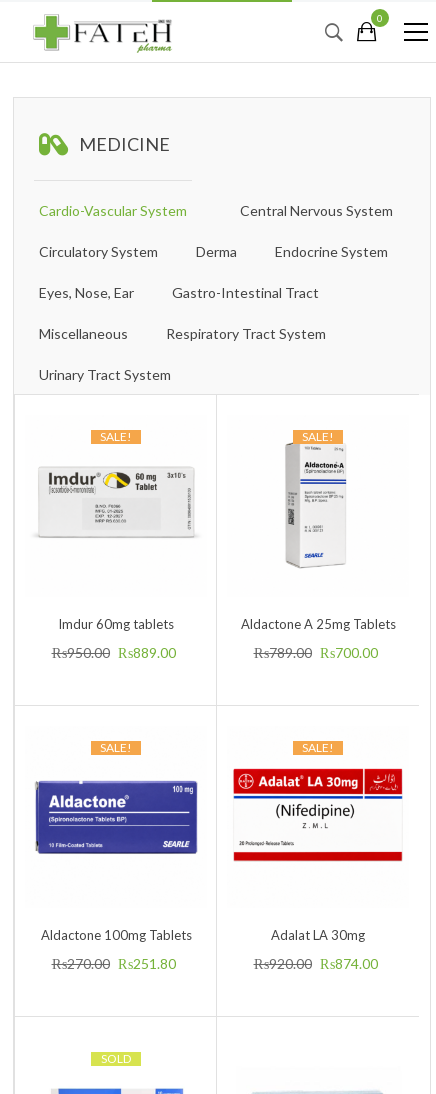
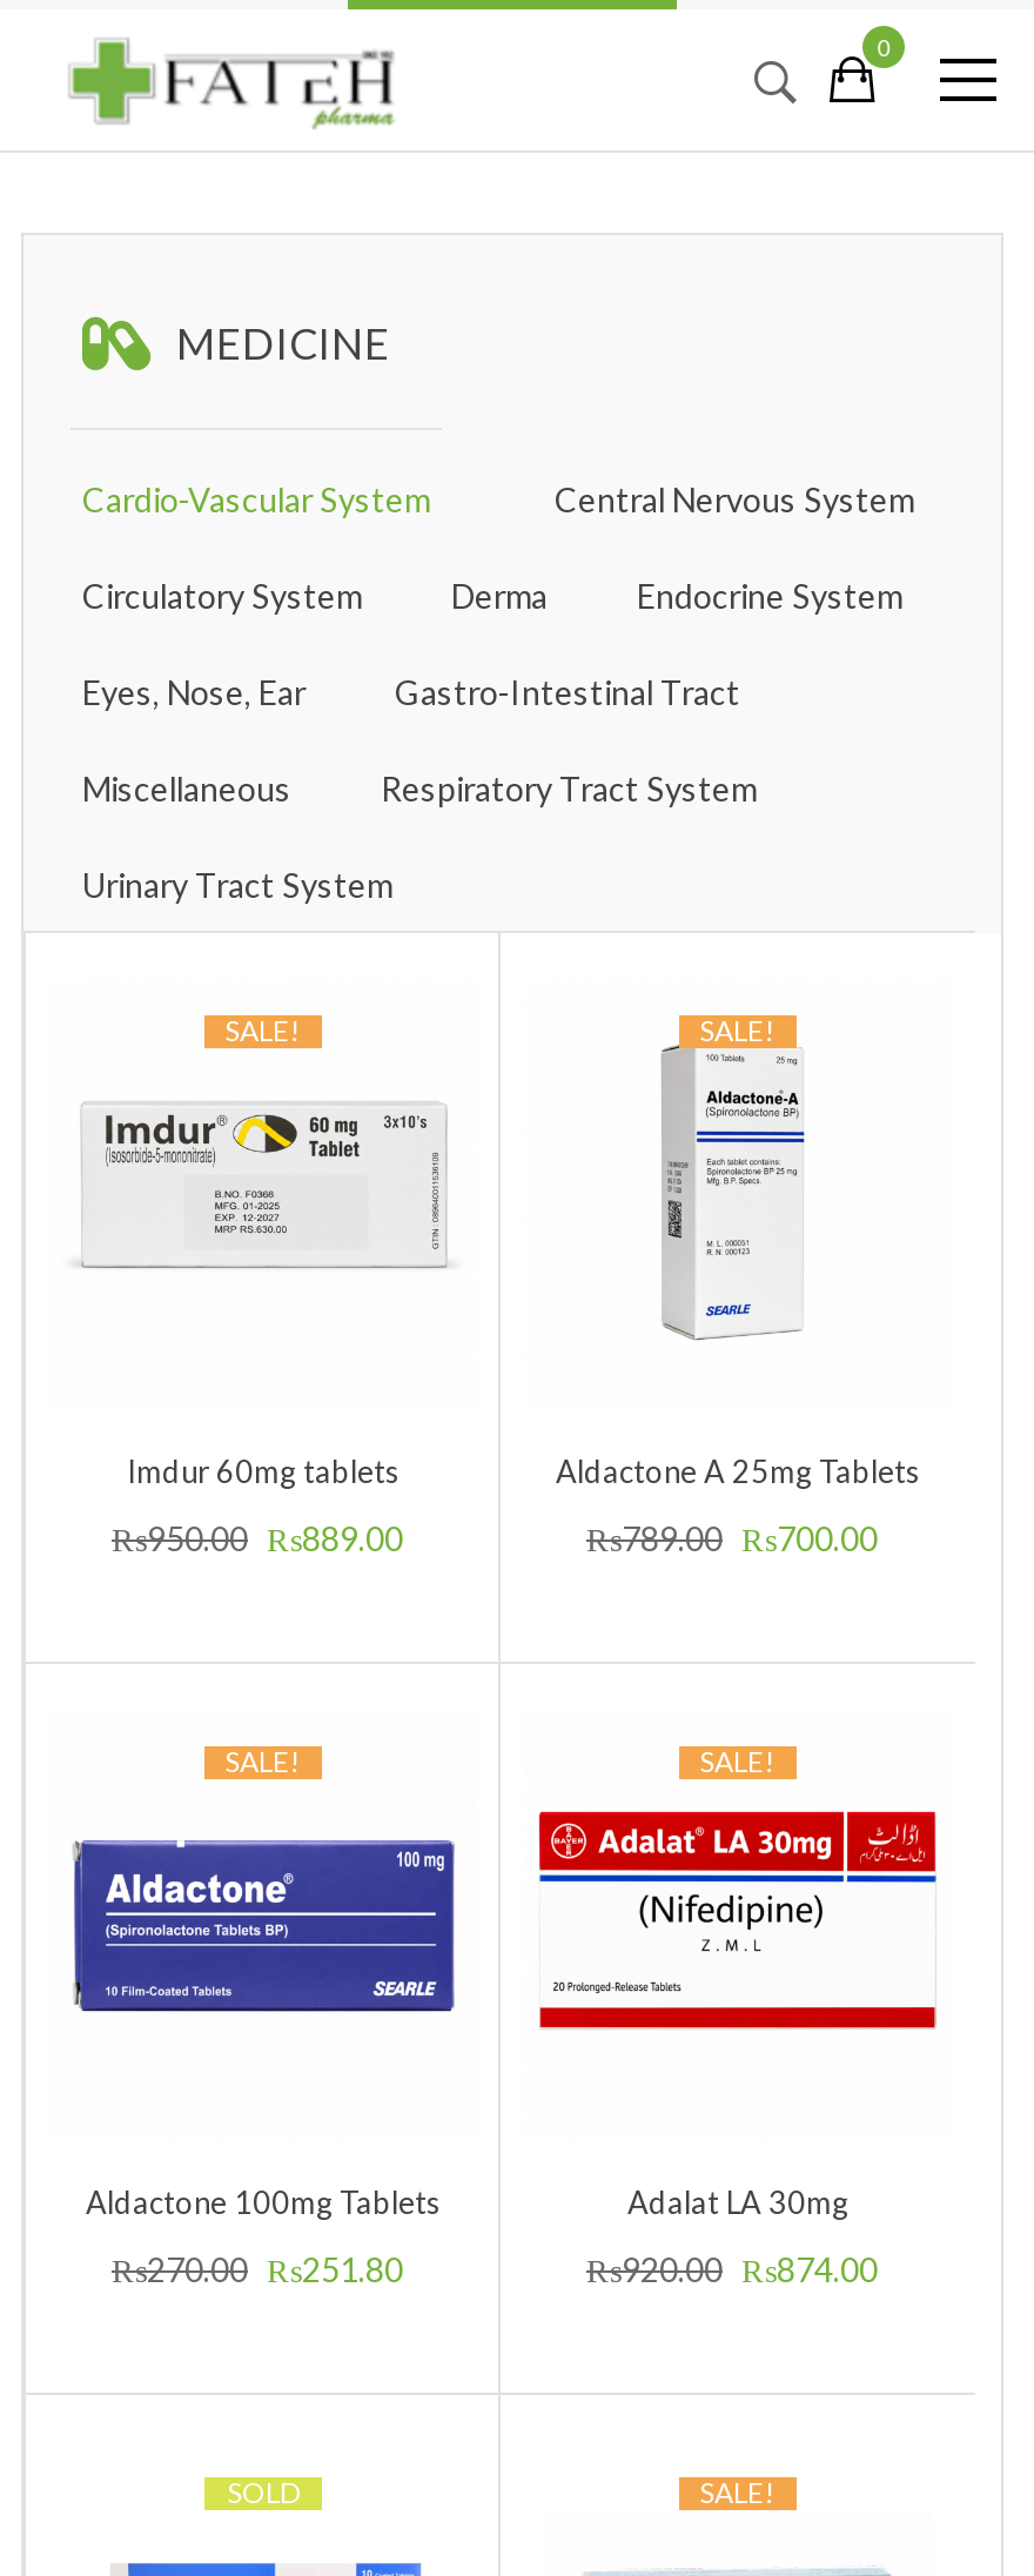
+ SALE!
